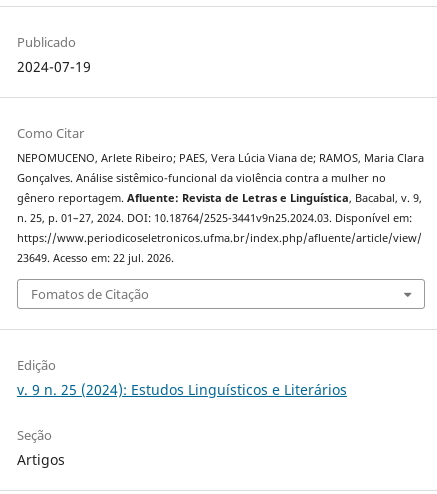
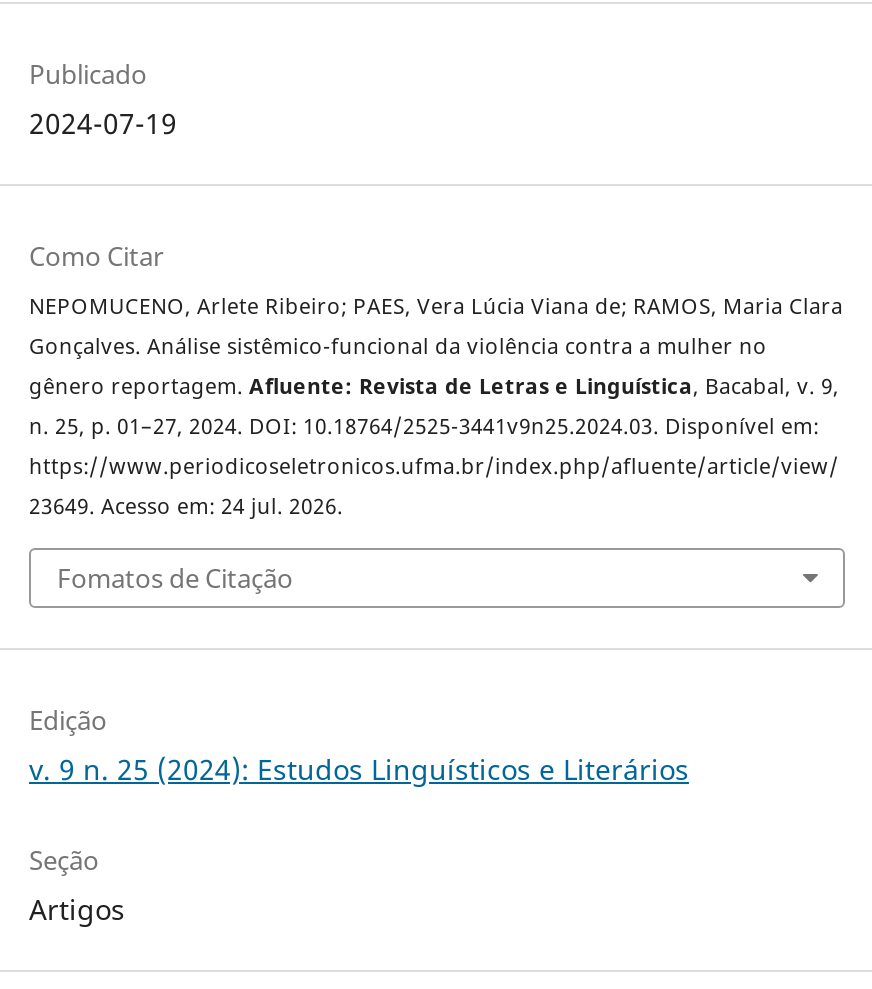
- 23649. Acesso em: 22 jul. 2026.
+ 23649. Acesso em: 24 jul. 2026.
